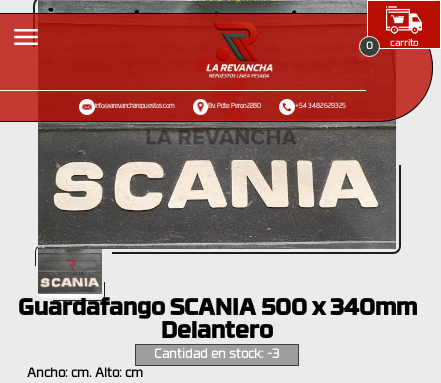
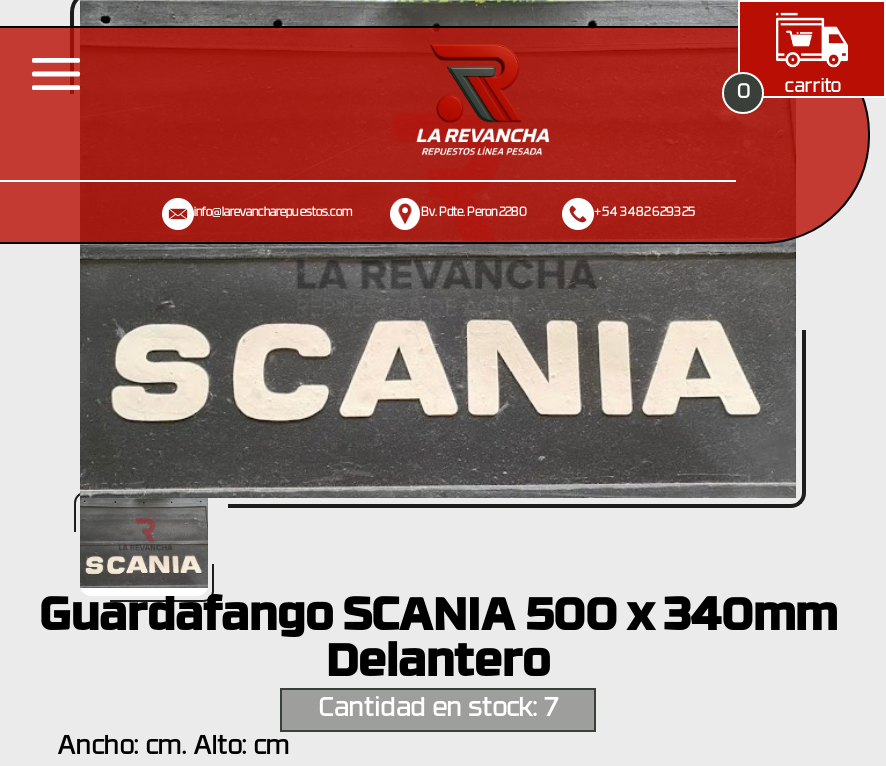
- Cantidad en stock: -3
+ Cantidad en stock: 7
